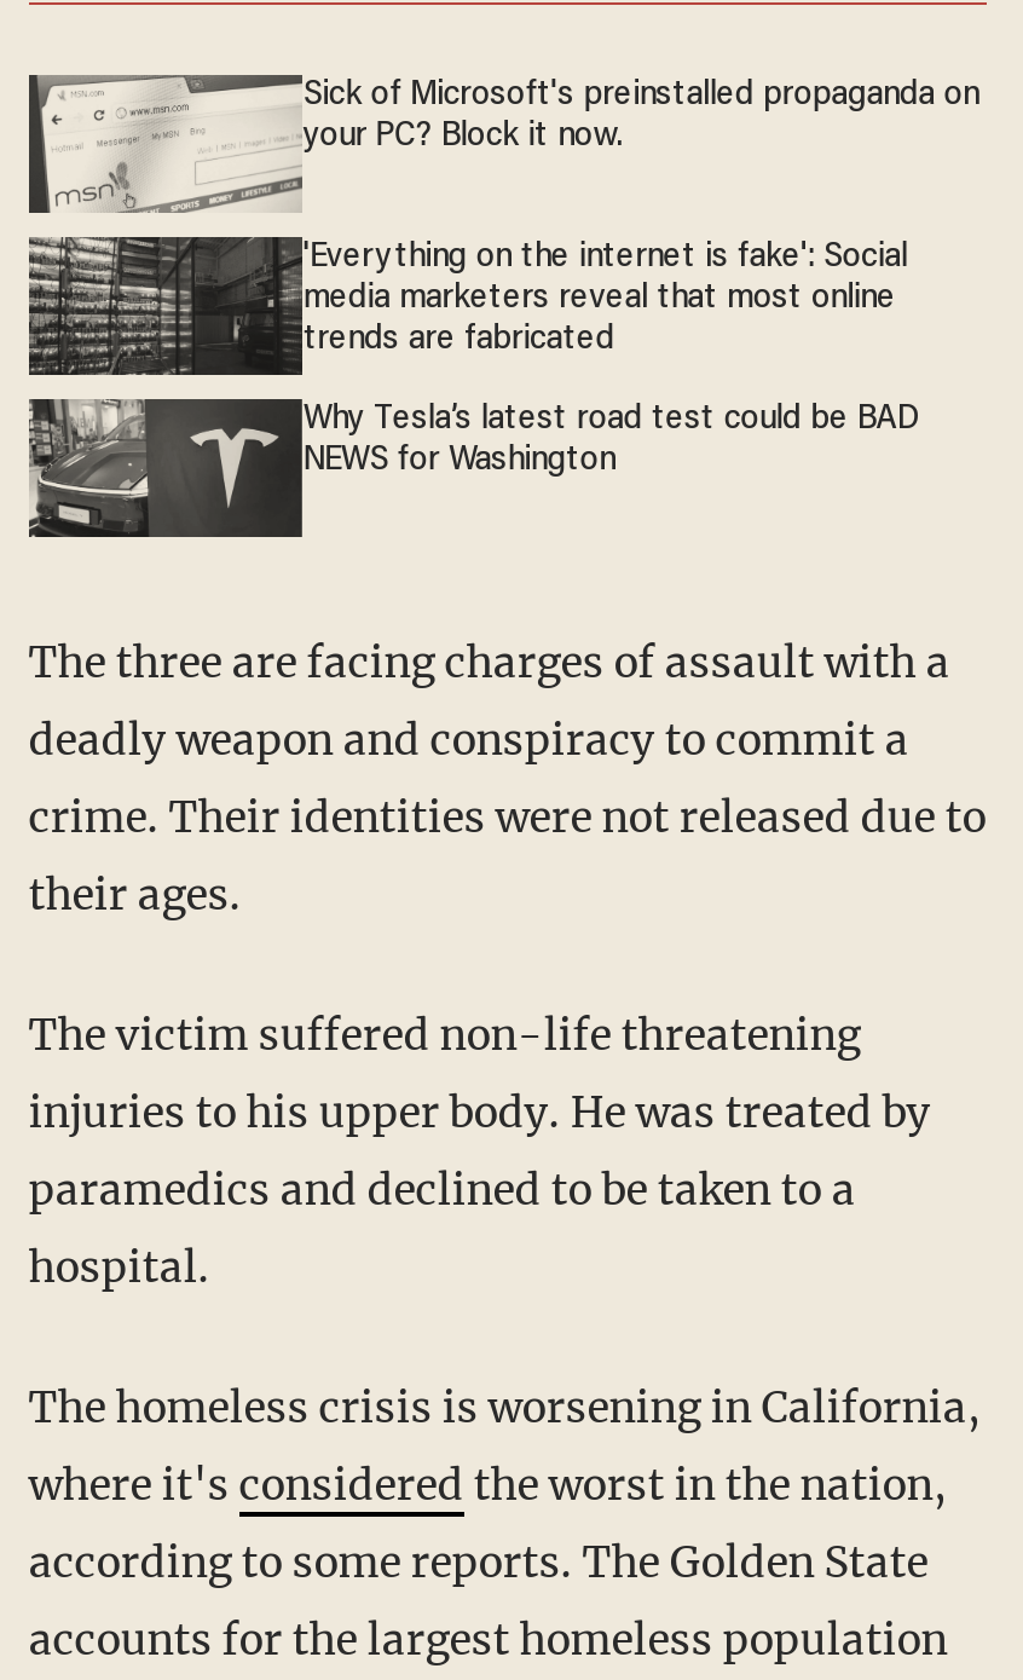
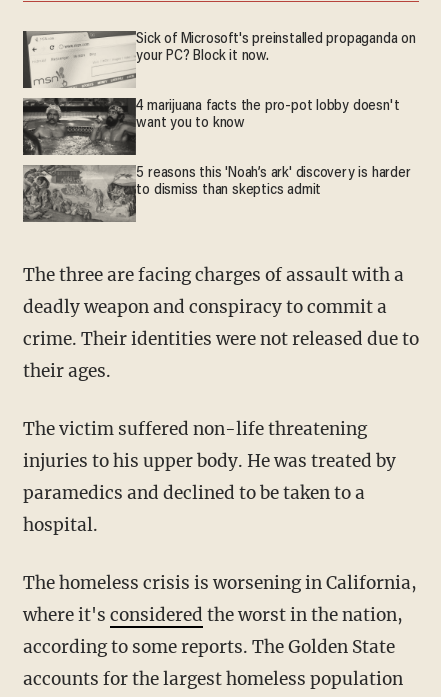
- [image]
- 'Everything on the internet is fake': Social
- media marketers reveal that most online
- trends are fabricated
+ [image]
+ 4 marijuana facts the pro-pot lobby doesn't
+ want you to know

- [image]
- Why Tesla’s latest road test could be BAD
- NEWS for Washington
+ [image]
+ 5 reasons this 'Noah’s ark' discovery is harder
+ to dismiss than skeptics admit
